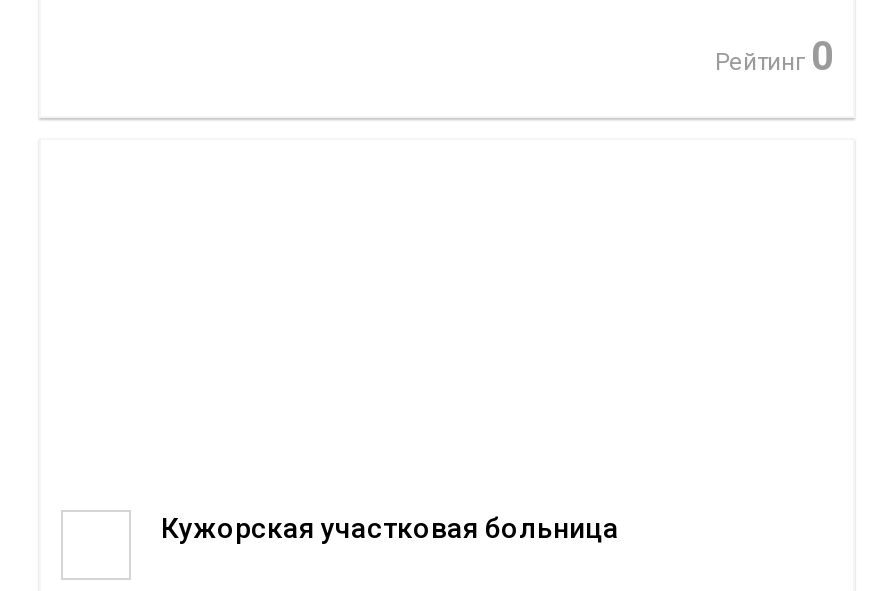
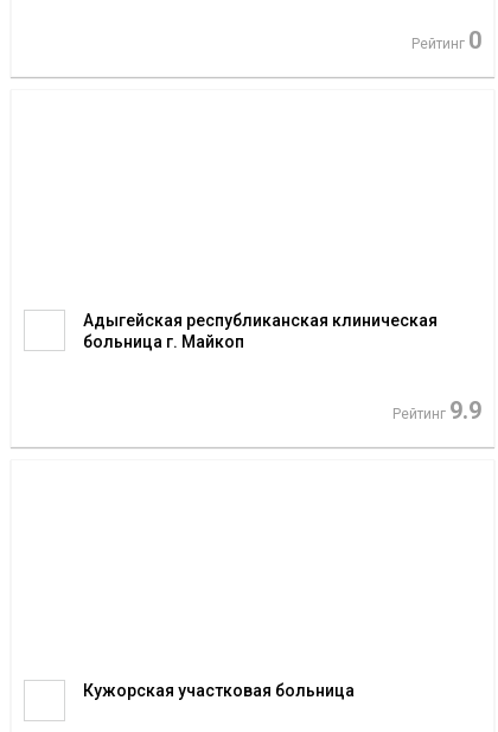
+ Адыгейская республиканская клиническая
+ больница г. Майкоп
+ Рейтинг9.9
